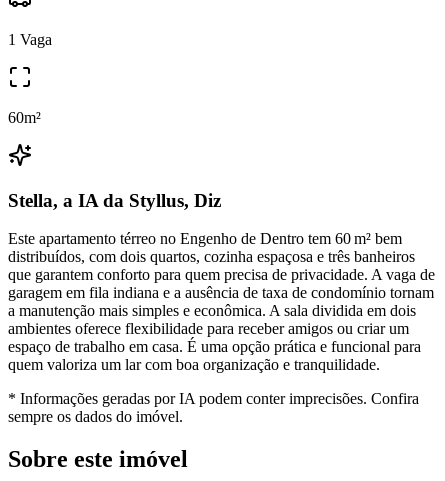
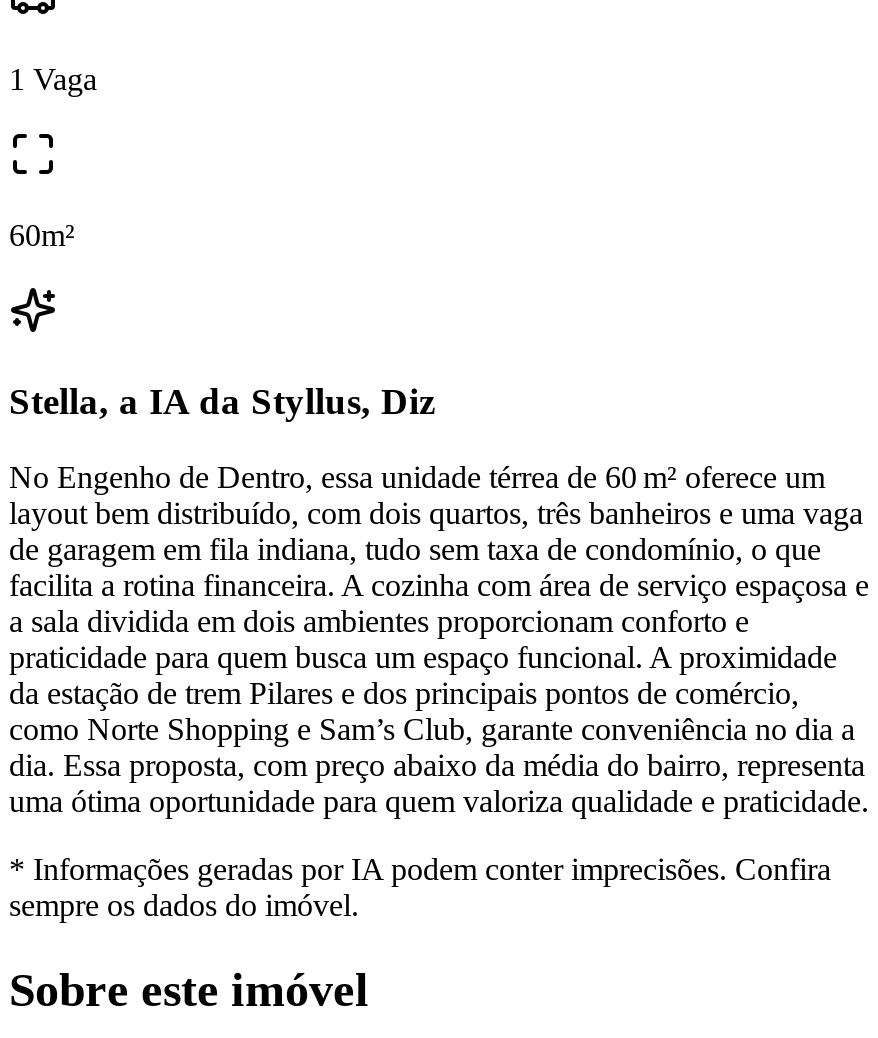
- Este apartamento térreo no Engenho de Dentro tem 60 m² bem
- distribuídos, com dois quartos, cozinha espaçosa e três banheiros
- que garantem conforto para quem precisa de privacidade. A vaga de
- garagem em fila indiana e a ausência de taxa de condomínio tornam
- a manutenção mais simples e econômica. A sala dividida em dois
- ambientes oferece flexibilidade para receber amigos ou criar um
- espaço de trabalho em casa. É uma opção prática e funcional para
- quem valoriza um lar com boa organização e tranquilidade.
+ No Engenho de Dentro, essa unidade térrea de 60 m² oferece um
+ layout bem distribuído, com dois quartos, três banheiros e uma vaga
+ de garagem em fila indiana, tudo sem taxa de condomínio, o que
+ facilita a rotina financeira. A cozinha com área de serviço espaçosa e
+ a sala dividida em dois ambientes proporcionam conforto e
+ praticidade para quem busca um espaço funcional. A proximidade
+ da estação de trem Pilares e dos principais pontos de comércio,
+ como Norte Shopping e Sam’s Club, garante conveniência no dia a
+ dia. Essa proposta, com preço abaixo da média do bairro, representa
+ uma ótima oportunidade para quem valoriza qualidade e praticidade.
